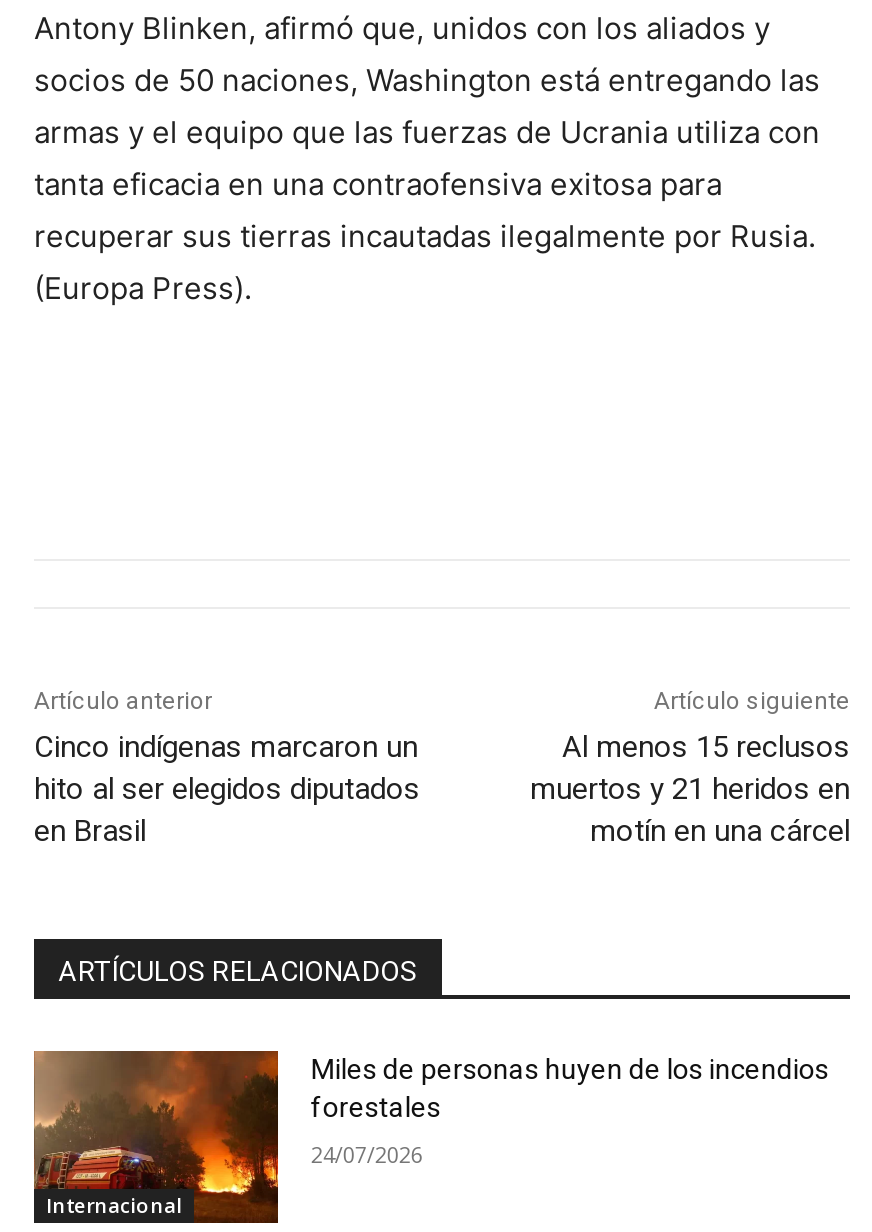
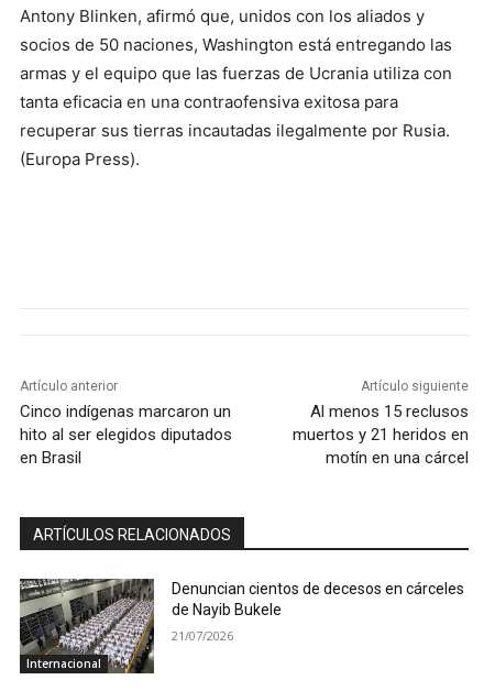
- [image]
- Miles de personas huyen de los incendios
- forestales
+ [image]
+ Denuncian cientos de decesos en cárceles
+ de Nayib Bukele

- 24/07/2026
+ 21/07/2026
